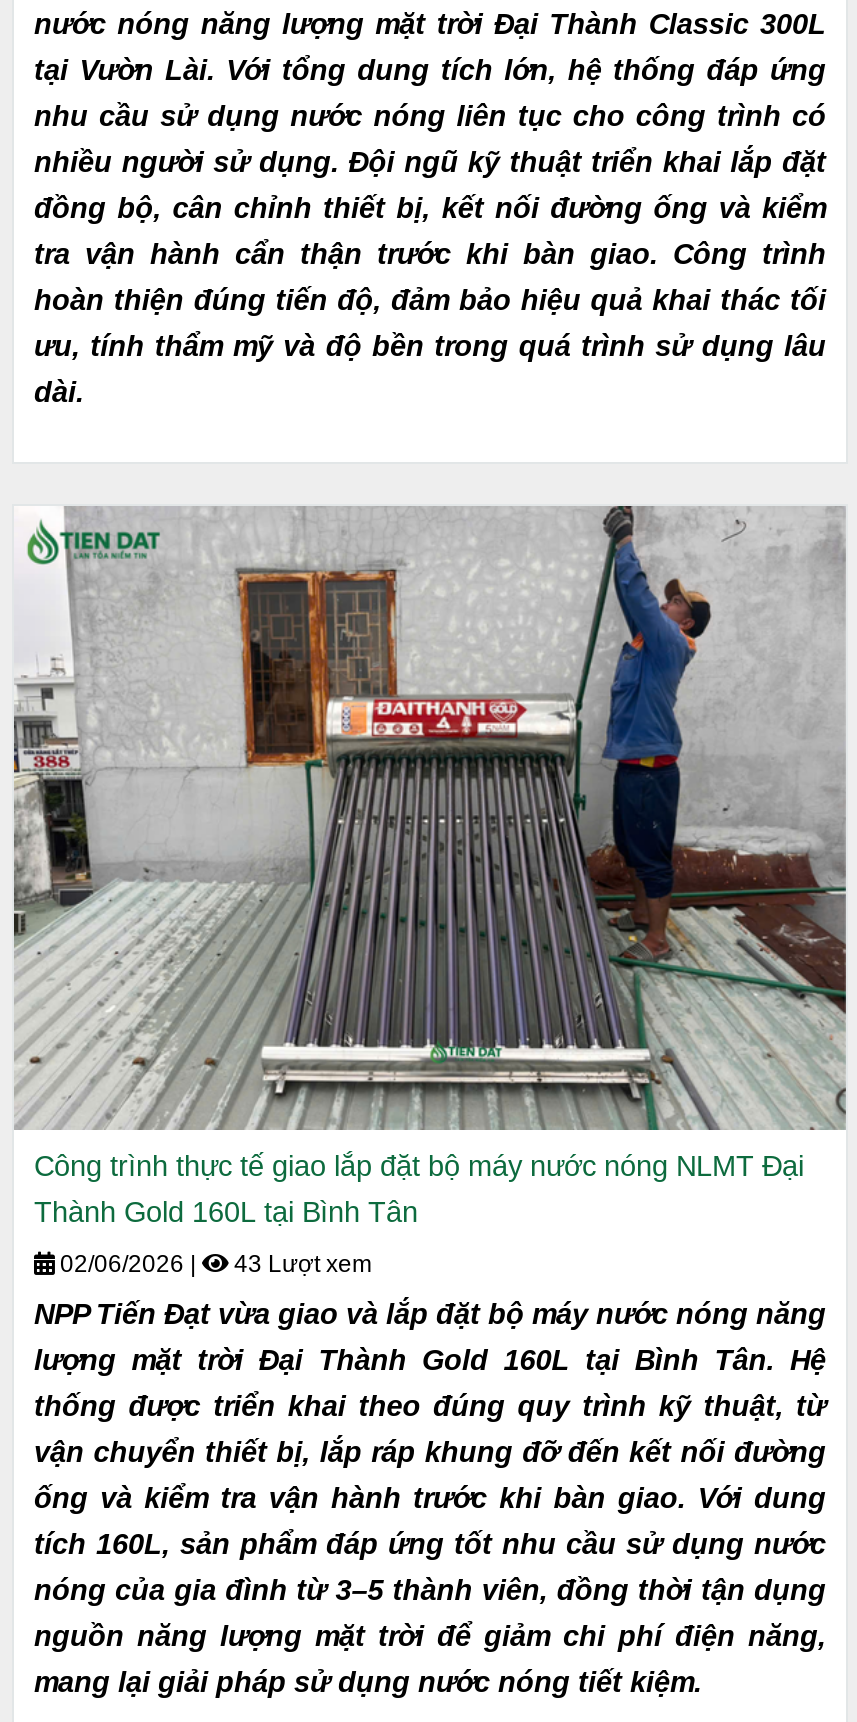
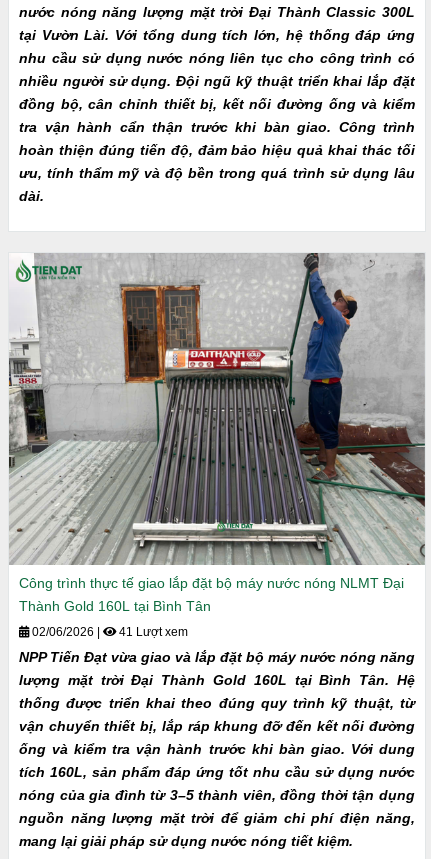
- 43 Lượt xem
+ 41 Lượt xem
